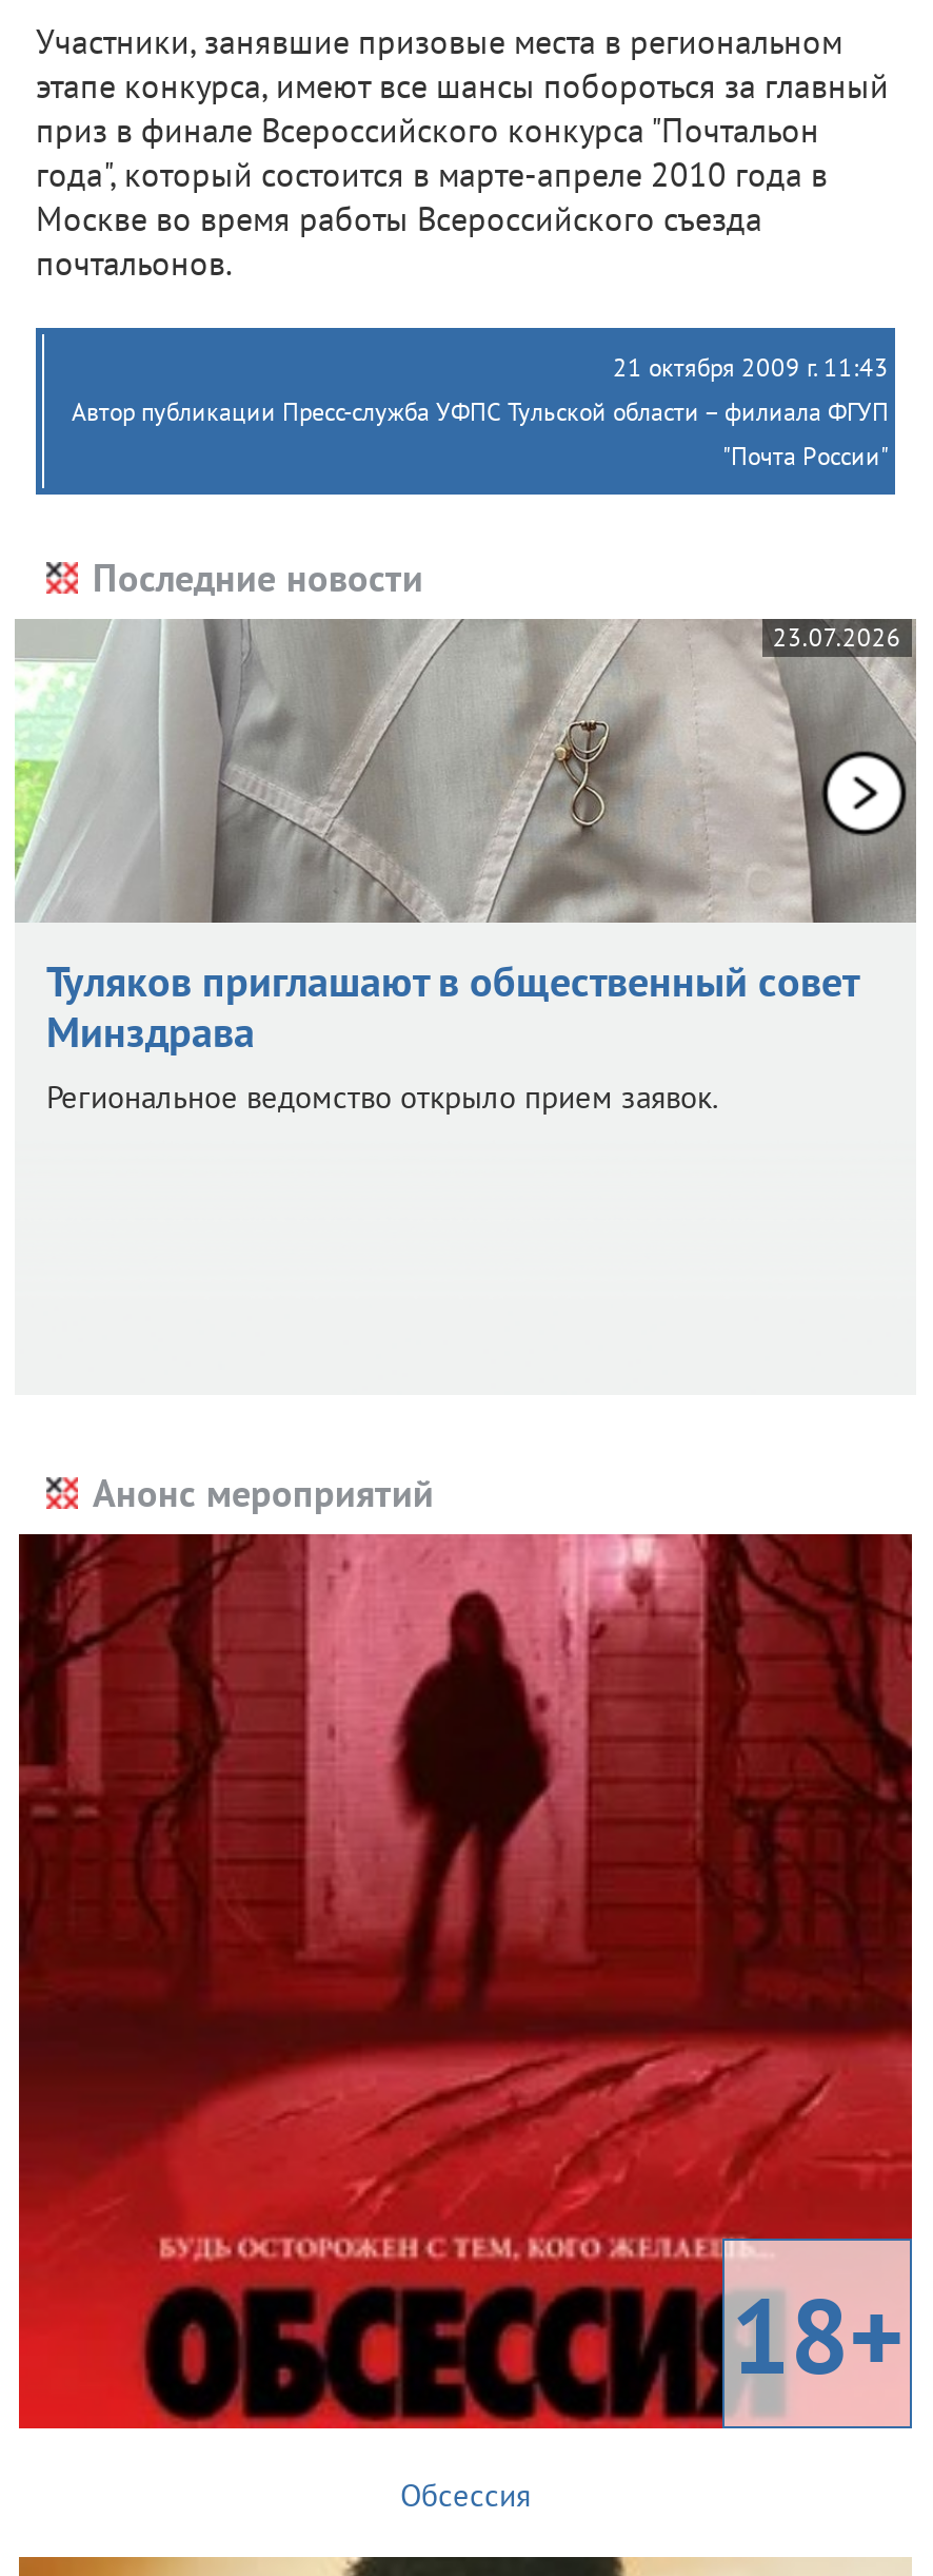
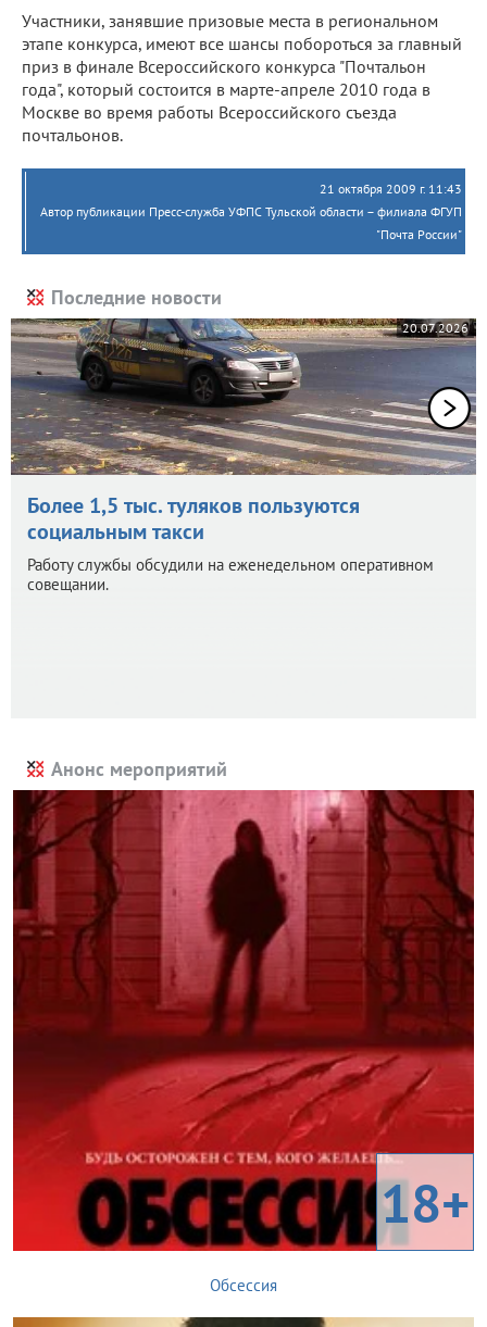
- [image]
- 23.07.2026
+ [image]
+ 20.07.2026

- Туляков приглашают в общественный совет
- Минздрава
- Региональное ведомство открыло прием заявок.
+ Более 1,5 тыс. туляков пользуются
+ социальным такси
+ Работу службы обсудили на еженедельном оперативном
+ совещании.
